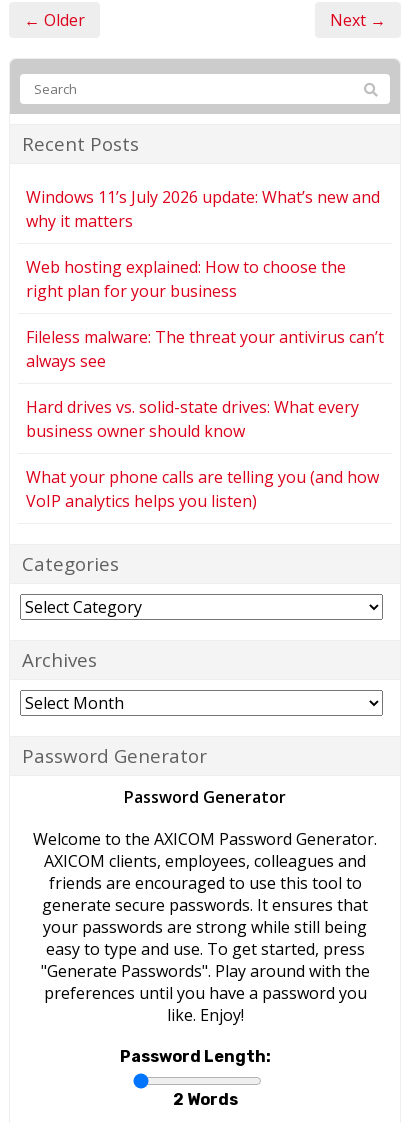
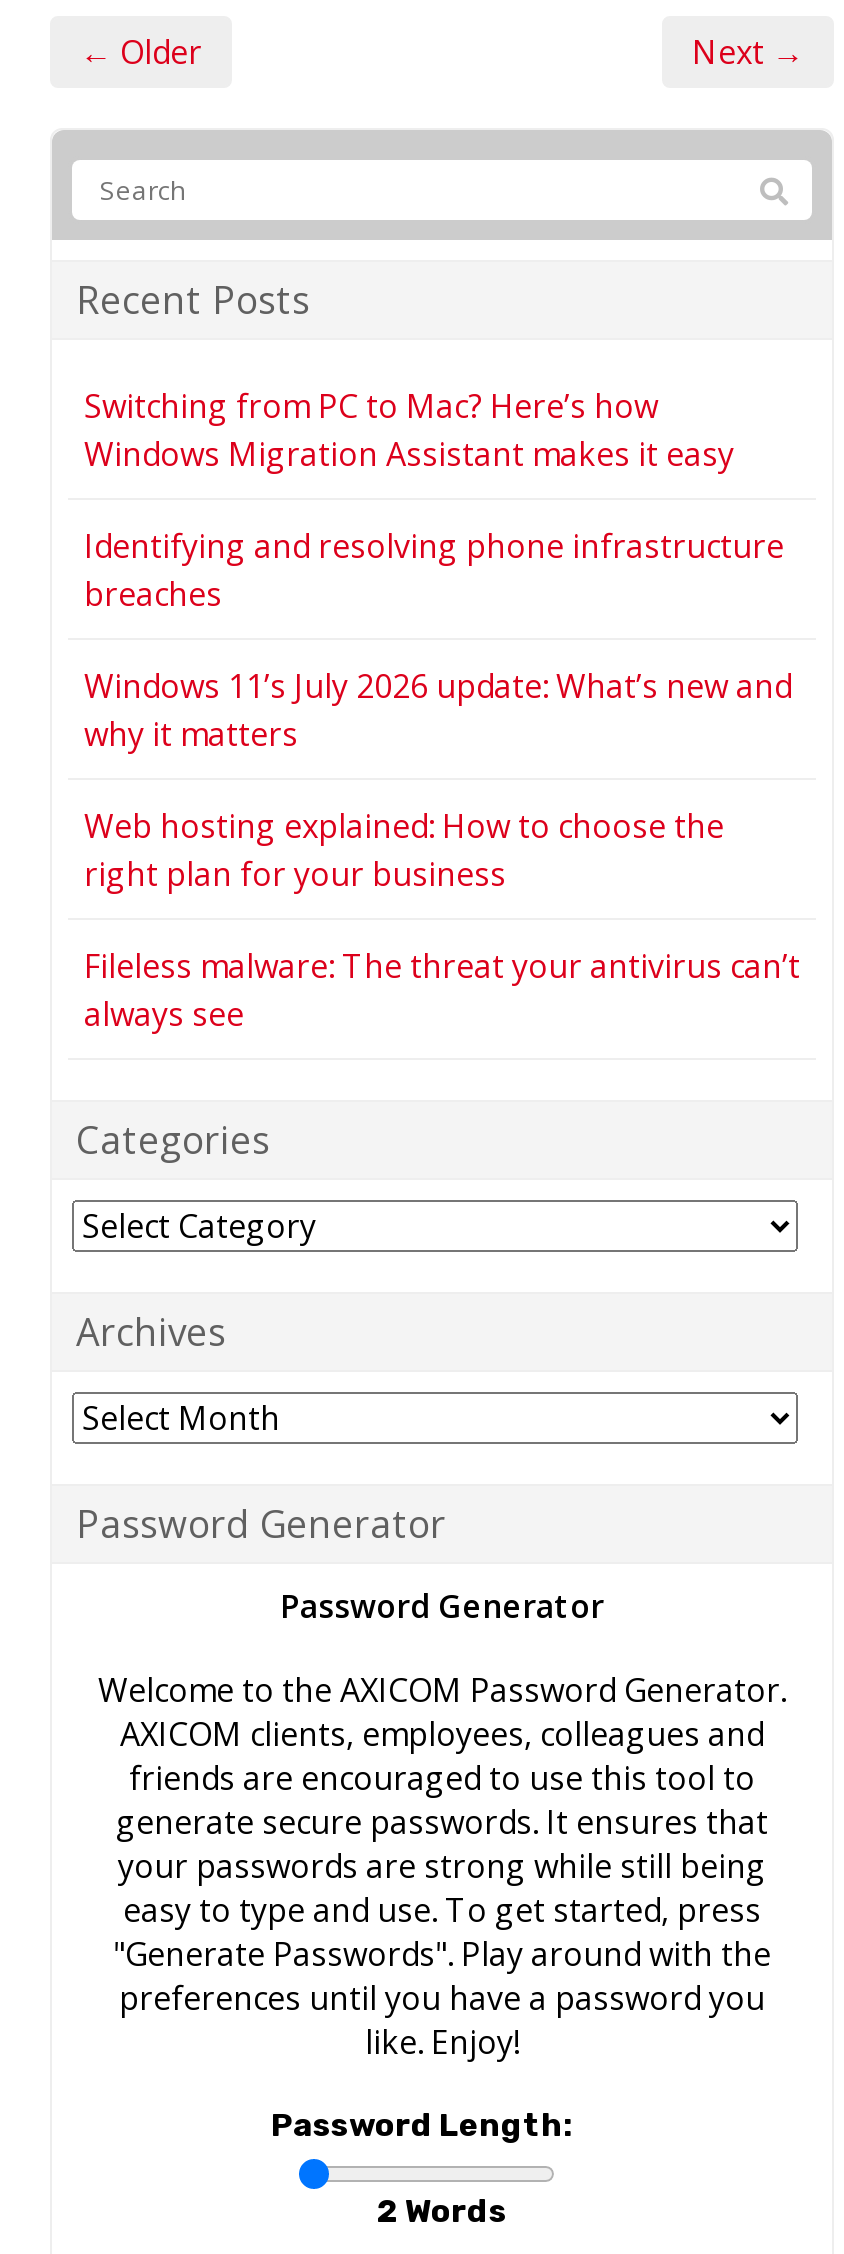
+ Switching from PC to Mac? Here’s how
+ Windows Migration Assistant makes it easy
+ Identifying and resolving phone infrastructure
+ breaches

moved down: Windows 11’s July 2026 update: What’s new and | why it matters | Web hosting explained: How to choose the | right plan for your business | Fileless malware: The threat your antivirus can’t | always see

- Hard drives vs. solid-state drives: What every
- business owner should know
- What your phone calls are telling you (and how
- VoIP analytics helps you listen)
